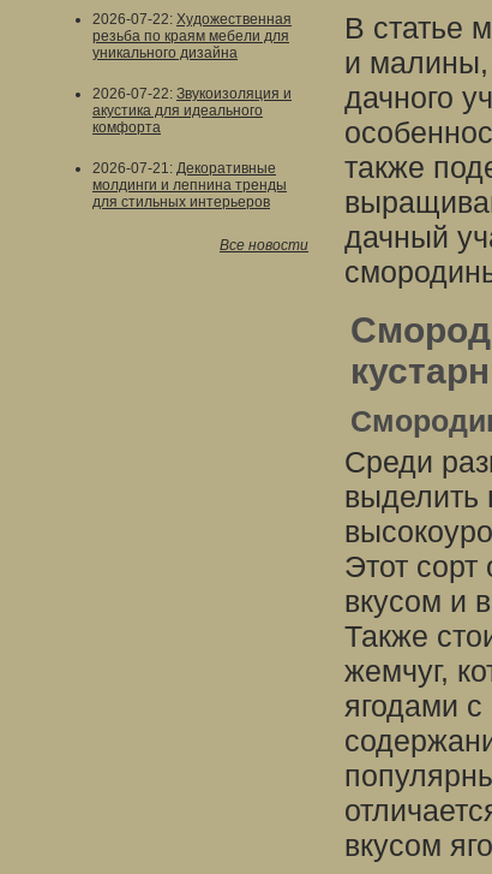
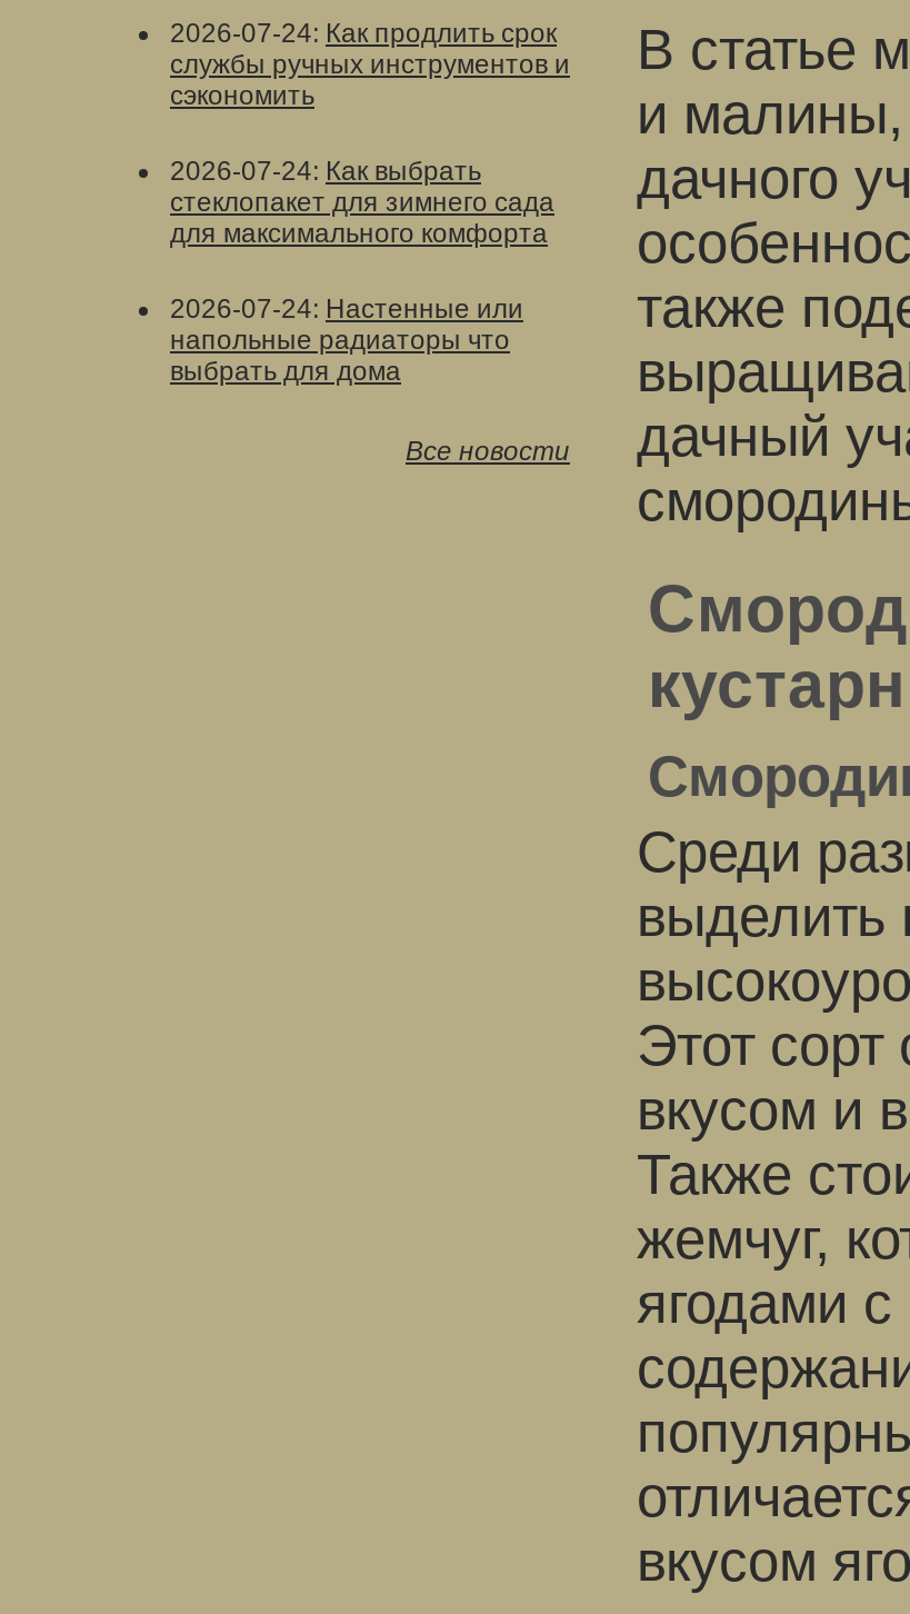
- 2026-07-22: Художественная
- резьба по краям мебели для
- уникального дизайна
+ 2026-07-24: Как продлить срок
+ службы ручных инструментов и
+ сэкономить

- 2026-07-22: Звукоизоляция и
- акустика для идеального
- комфорта
+ 2026-07-24: Как выбрать
+ стеклопакет для зимнего сада
+ для максимального комфорта

- 2026-07-21: Декоративные
- молдинги и лепнина тренды
- для стильных интерьеров
+ 2026-07-24: Настенные или
+ напольные радиаторы что
+ выбрать для дома
